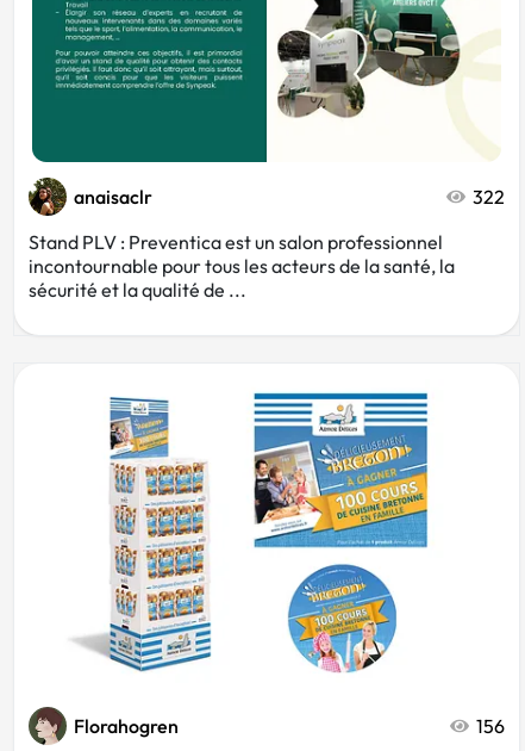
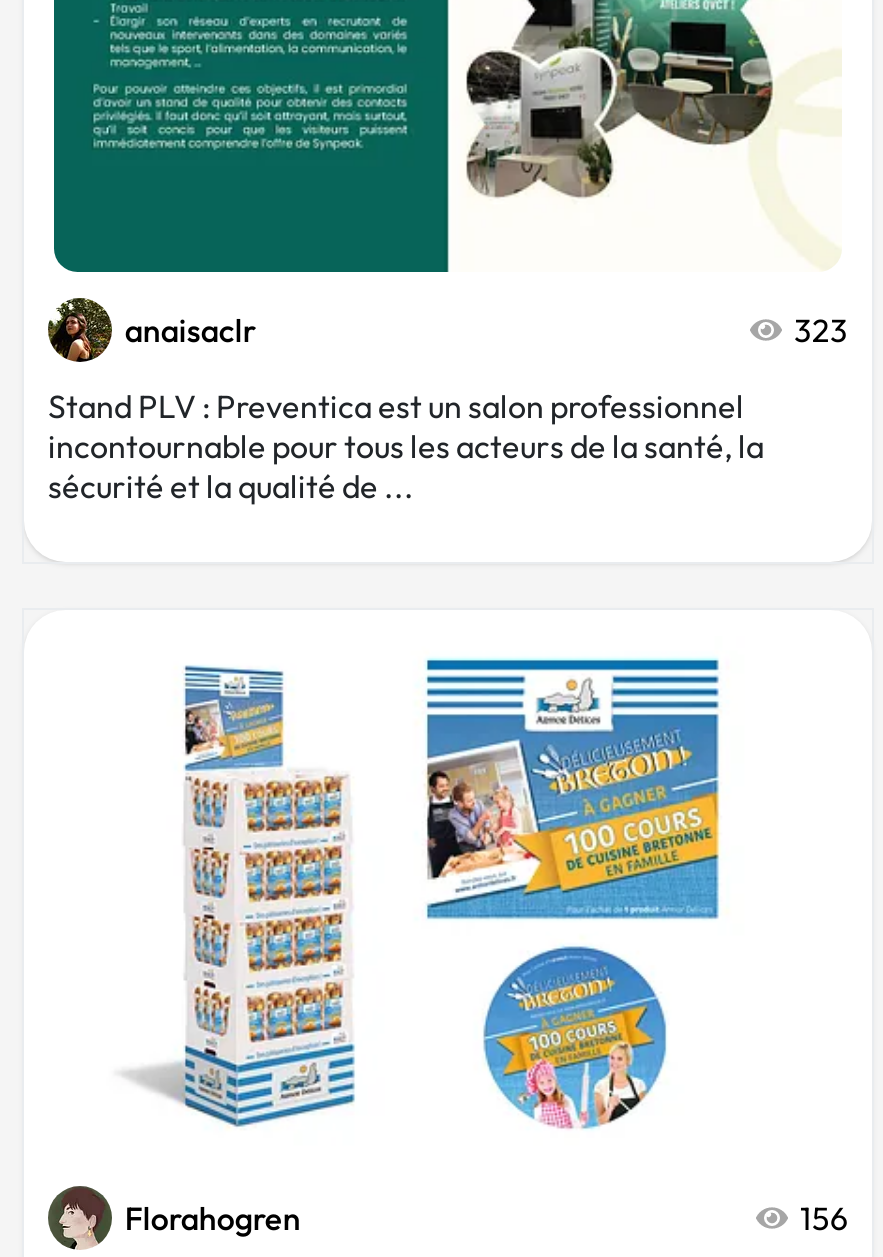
- 322
+ 323
